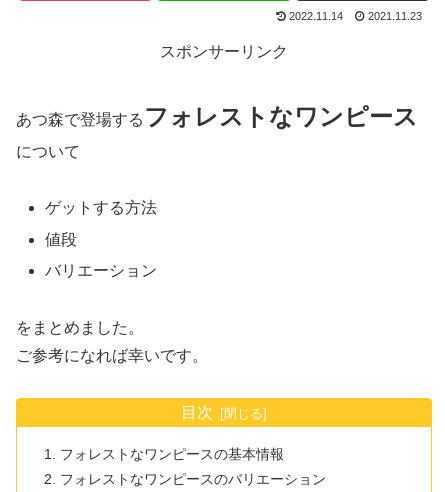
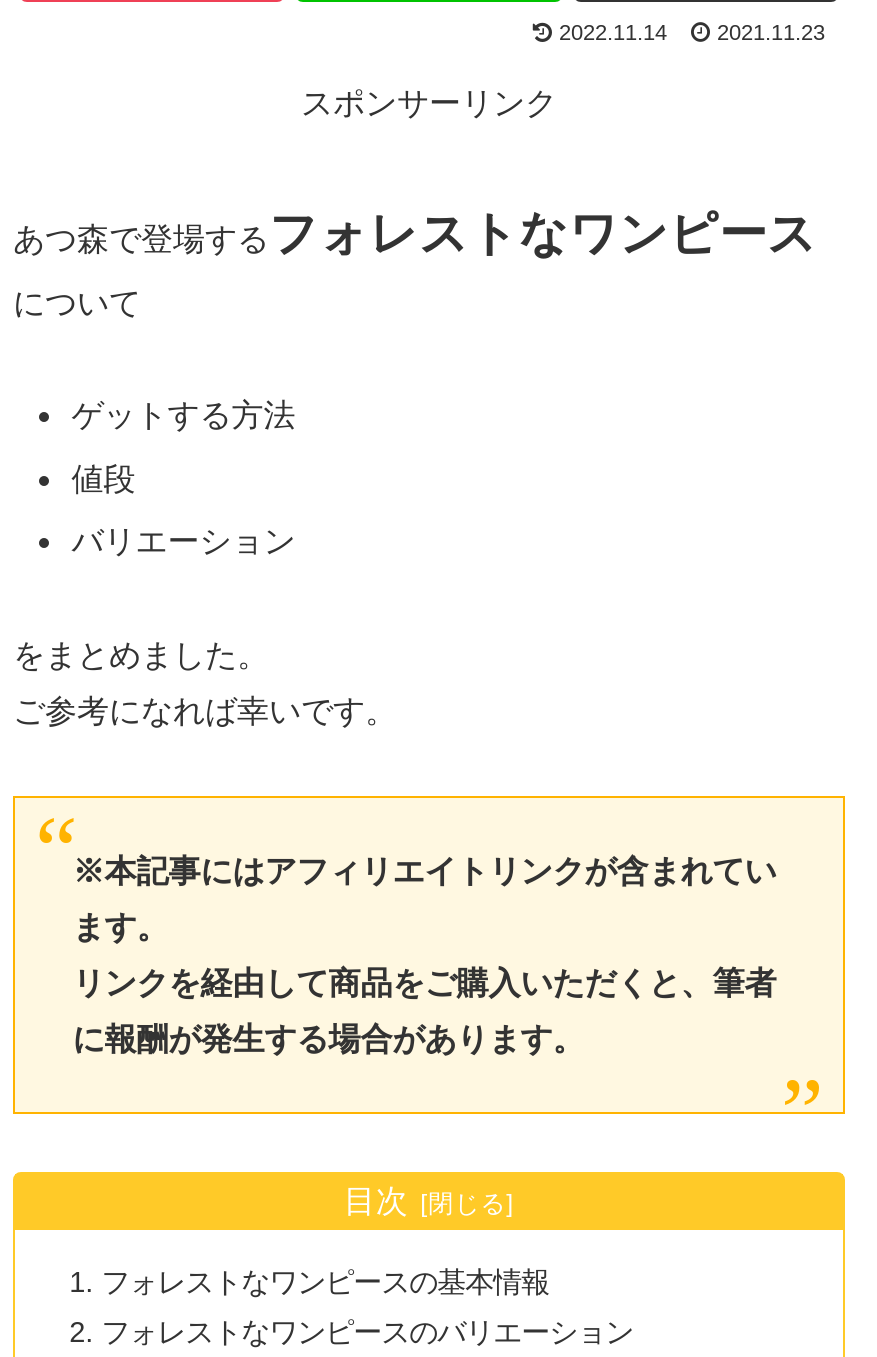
+ [image]
+ ※本記事にはアフィリエイトリンクが含まれてい
+ ます。
+ リンクを経由して商品をご購入いただくと、筆者
+ に報酬が発生する場合があります。
